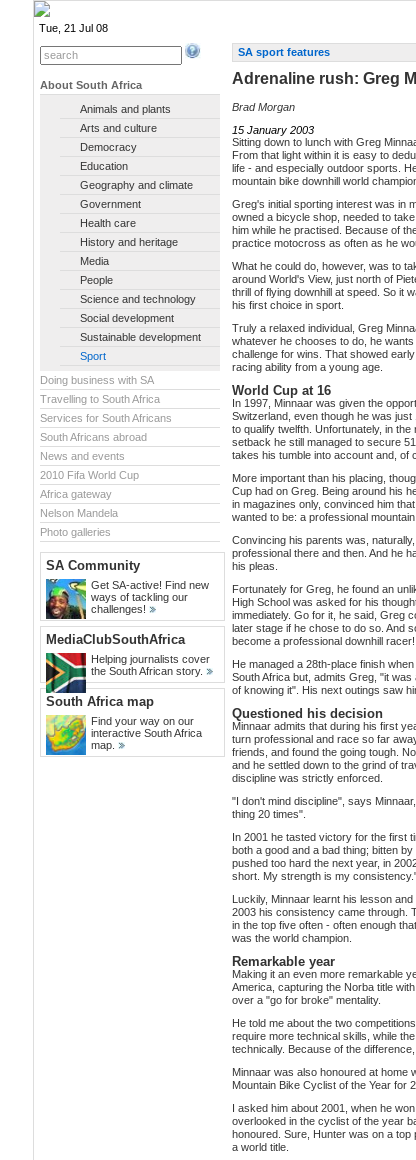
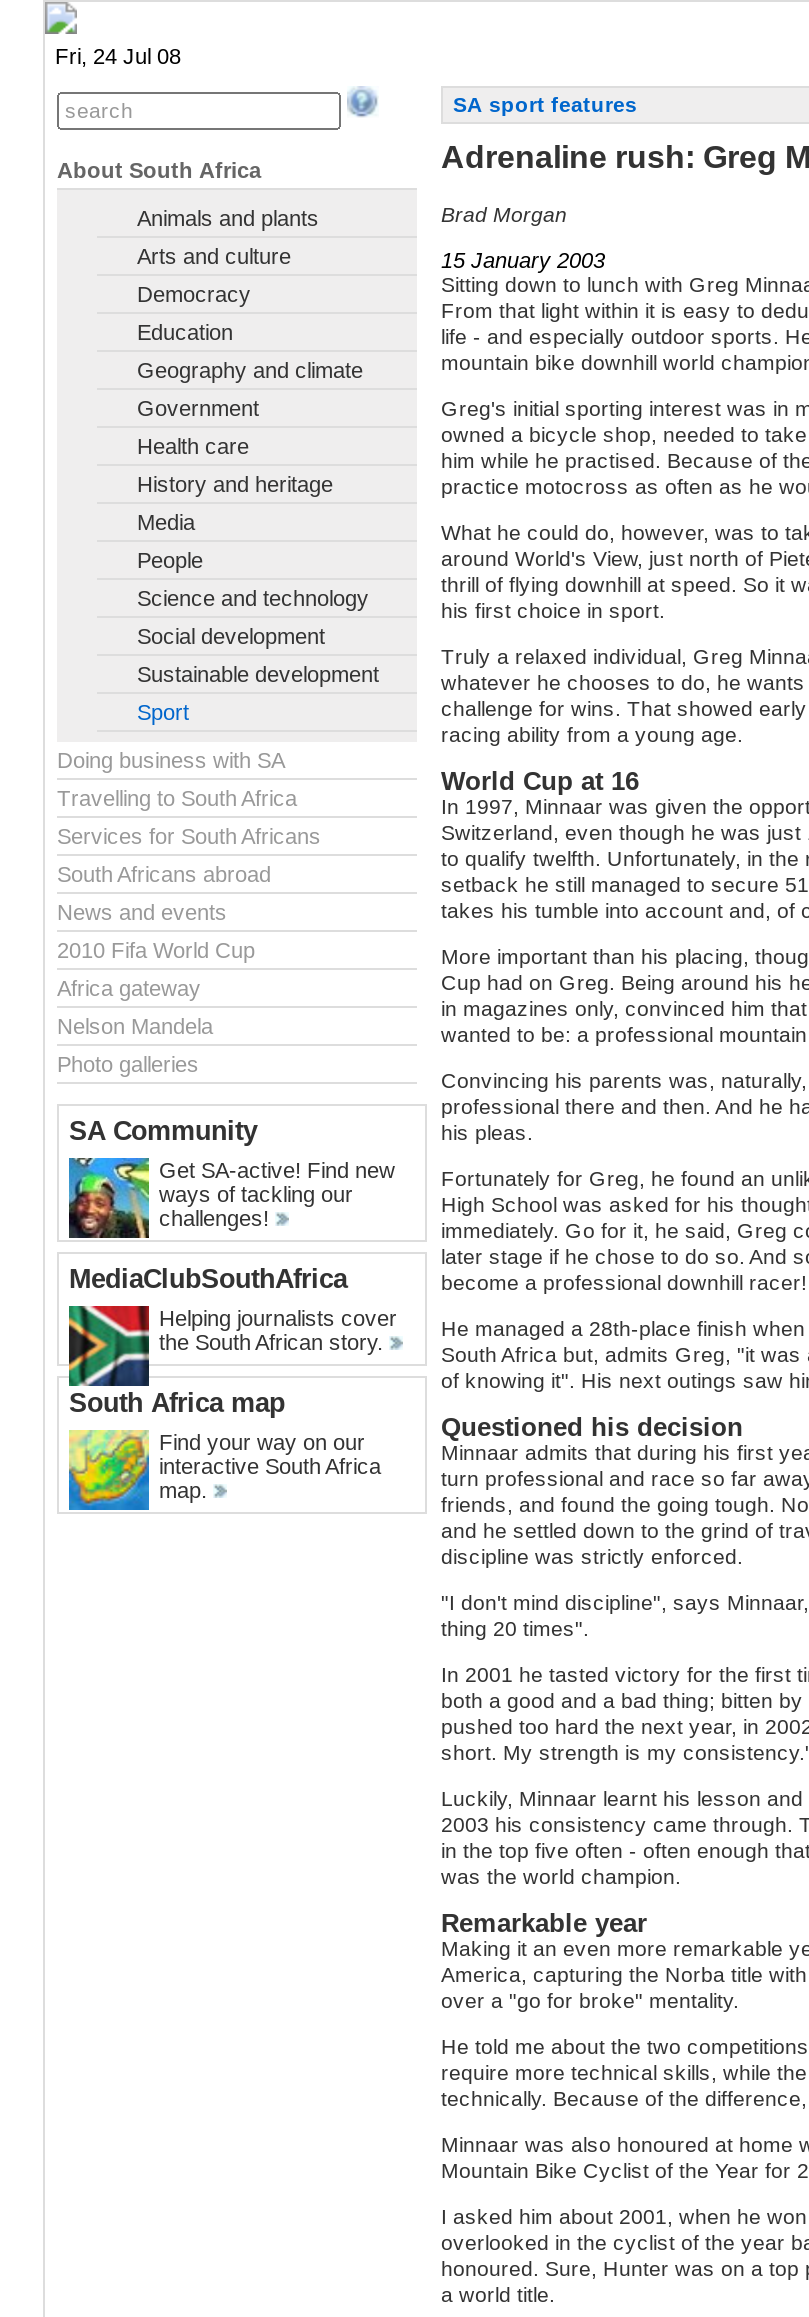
- Tue, 21 Jul 08
+ Fri, 24 Jul 08
